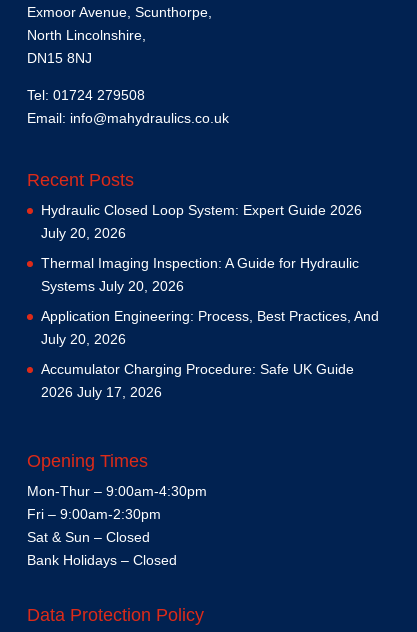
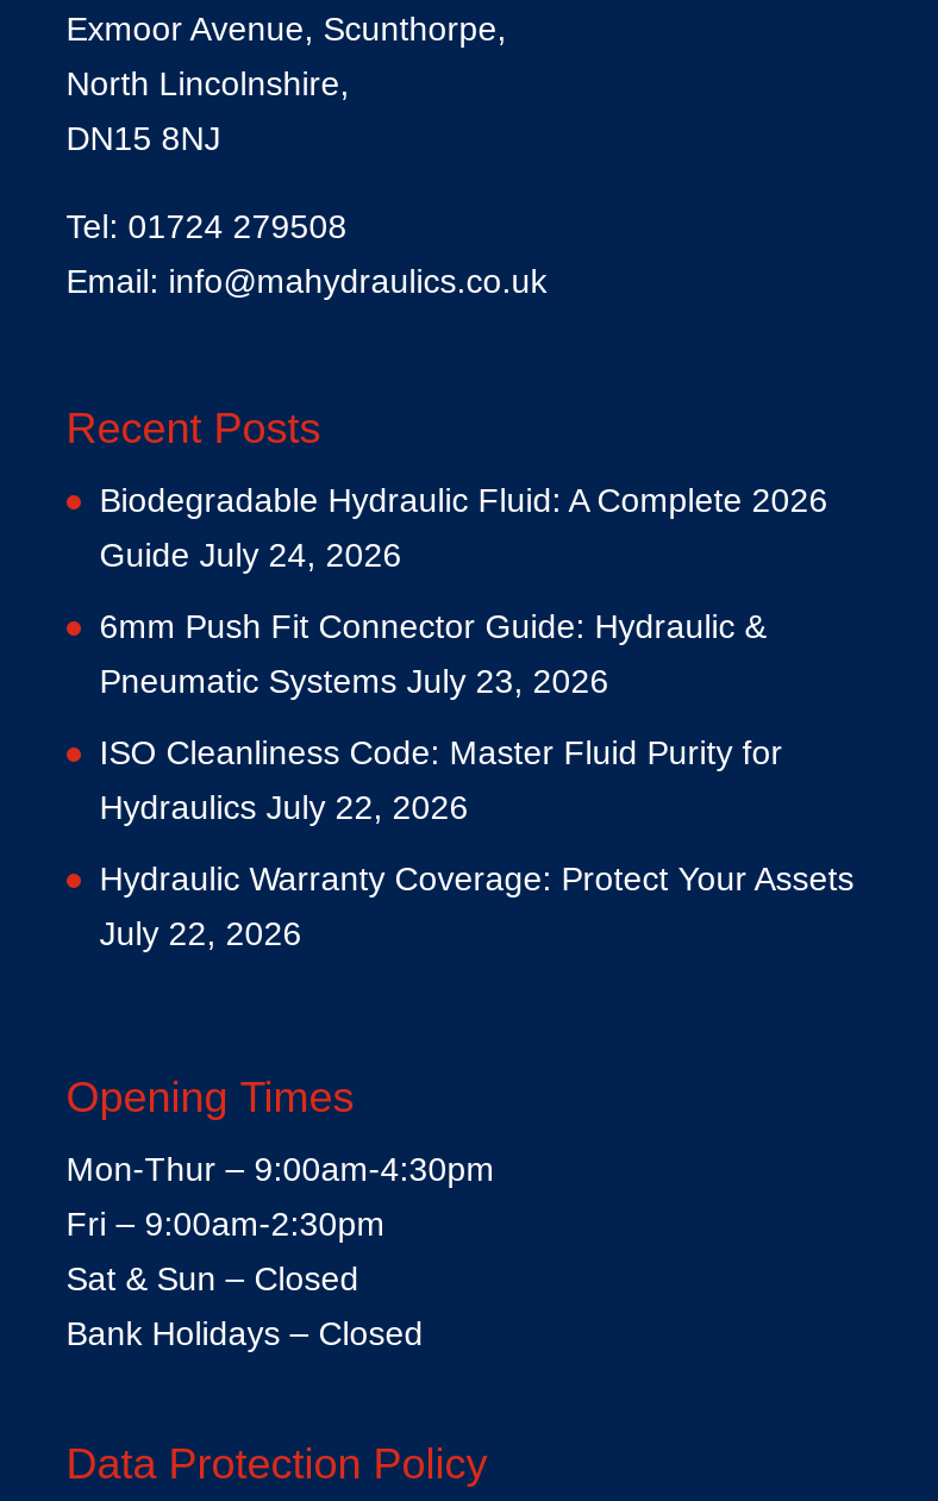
- Hydraulic Closed Loop System: Expert Guide 2026
- July 20, 2026
+ Biodegradable Hydraulic Fluid: A Complete 2026
+ Guide July 24, 2026

- Thermal Imaging Inspection: A Guide for Hydraulic
- Systems July 20, 2026
+ 6mm Push Fit Connector Guide: Hydraulic &
+ Pneumatic Systems July 23, 2026

- Application Engineering: Process, Best Practices, And
- July 20, 2026
+ ISO Cleanliness Code: Master Fluid Purity for
+ Hydraulics July 22, 2026

- Accumulator Charging Procedure: Safe UK Guide
- 2026 July 17, 2026
+ Hydraulic Warranty Coverage: Protect Your Assets
+ July 22, 2026
